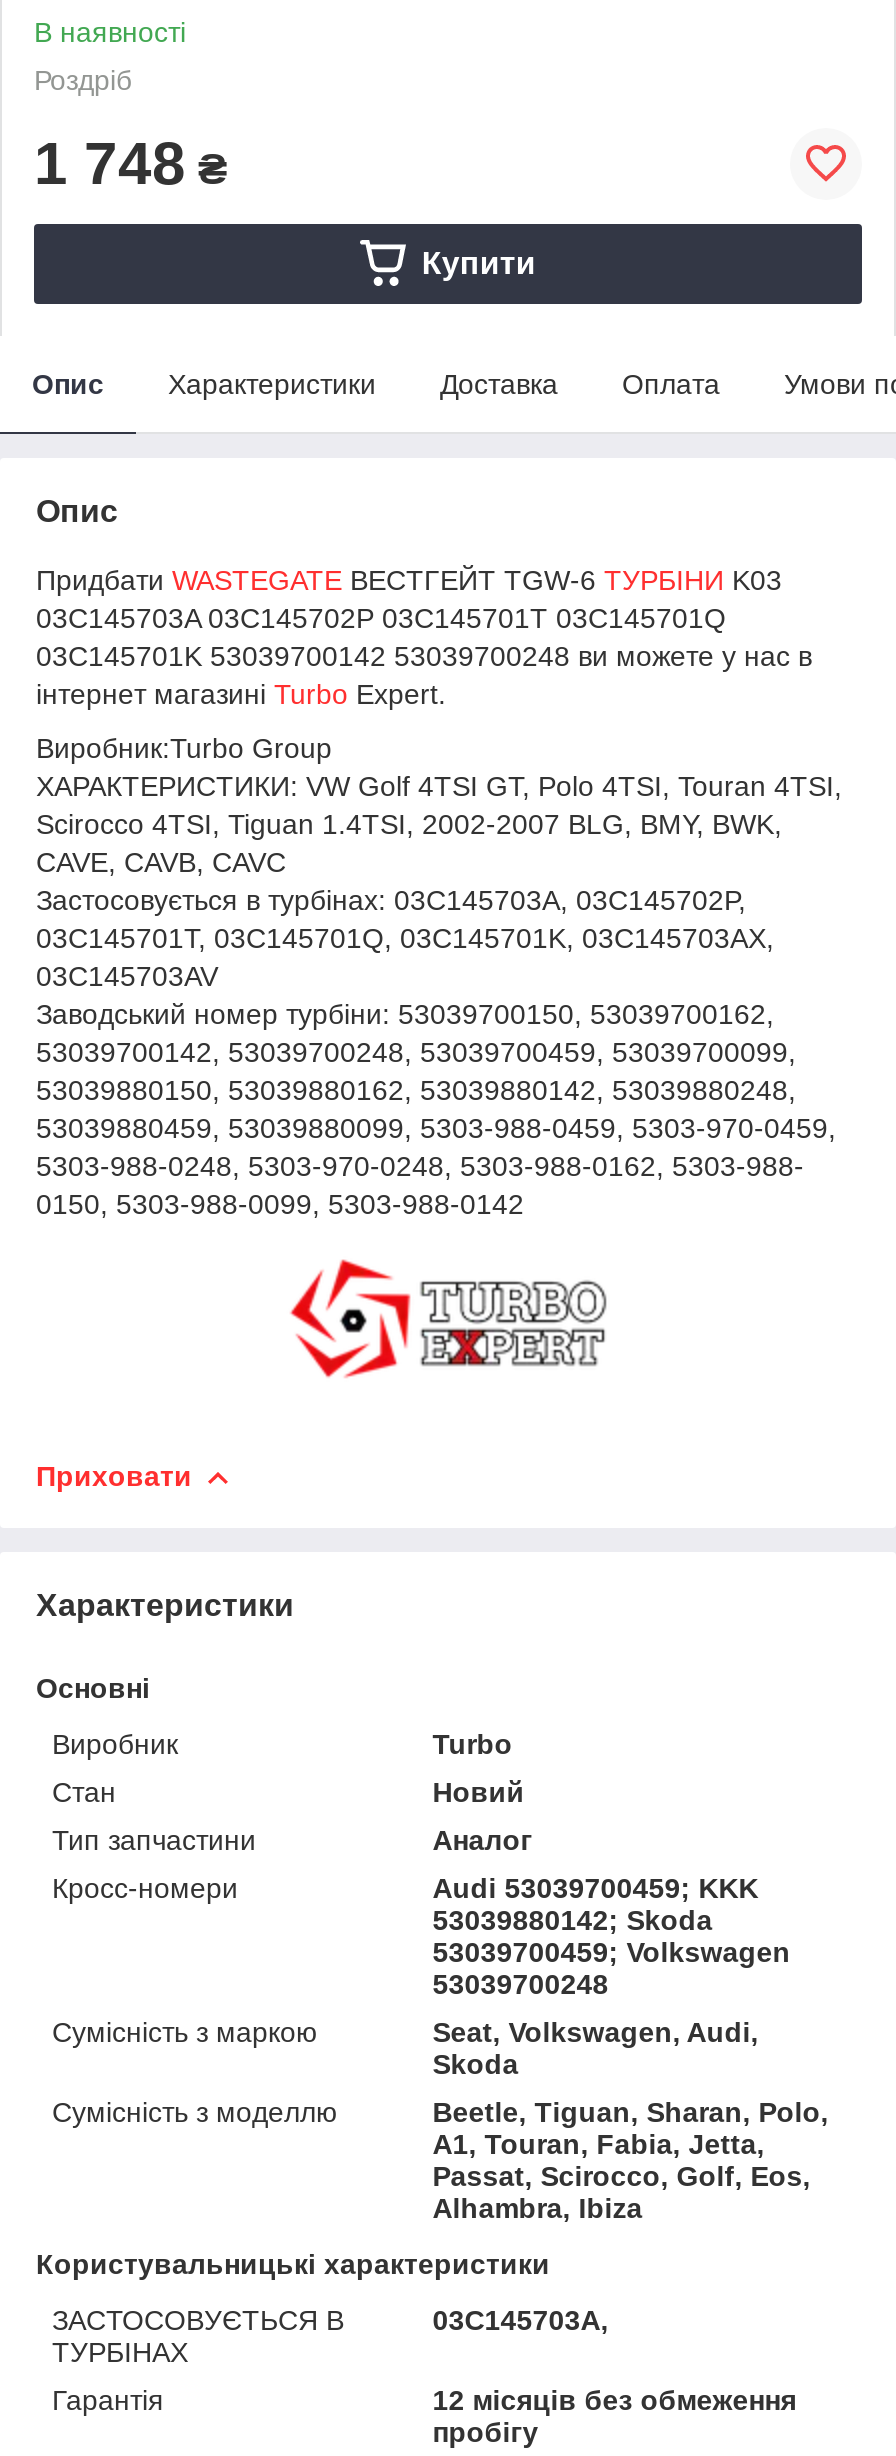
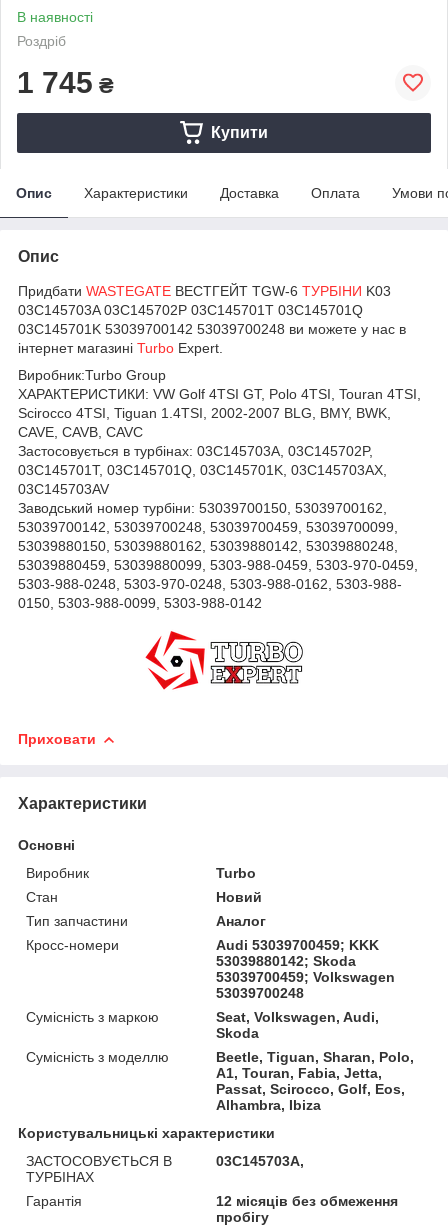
- 1 748 ₴
+ 1 745 ₴
